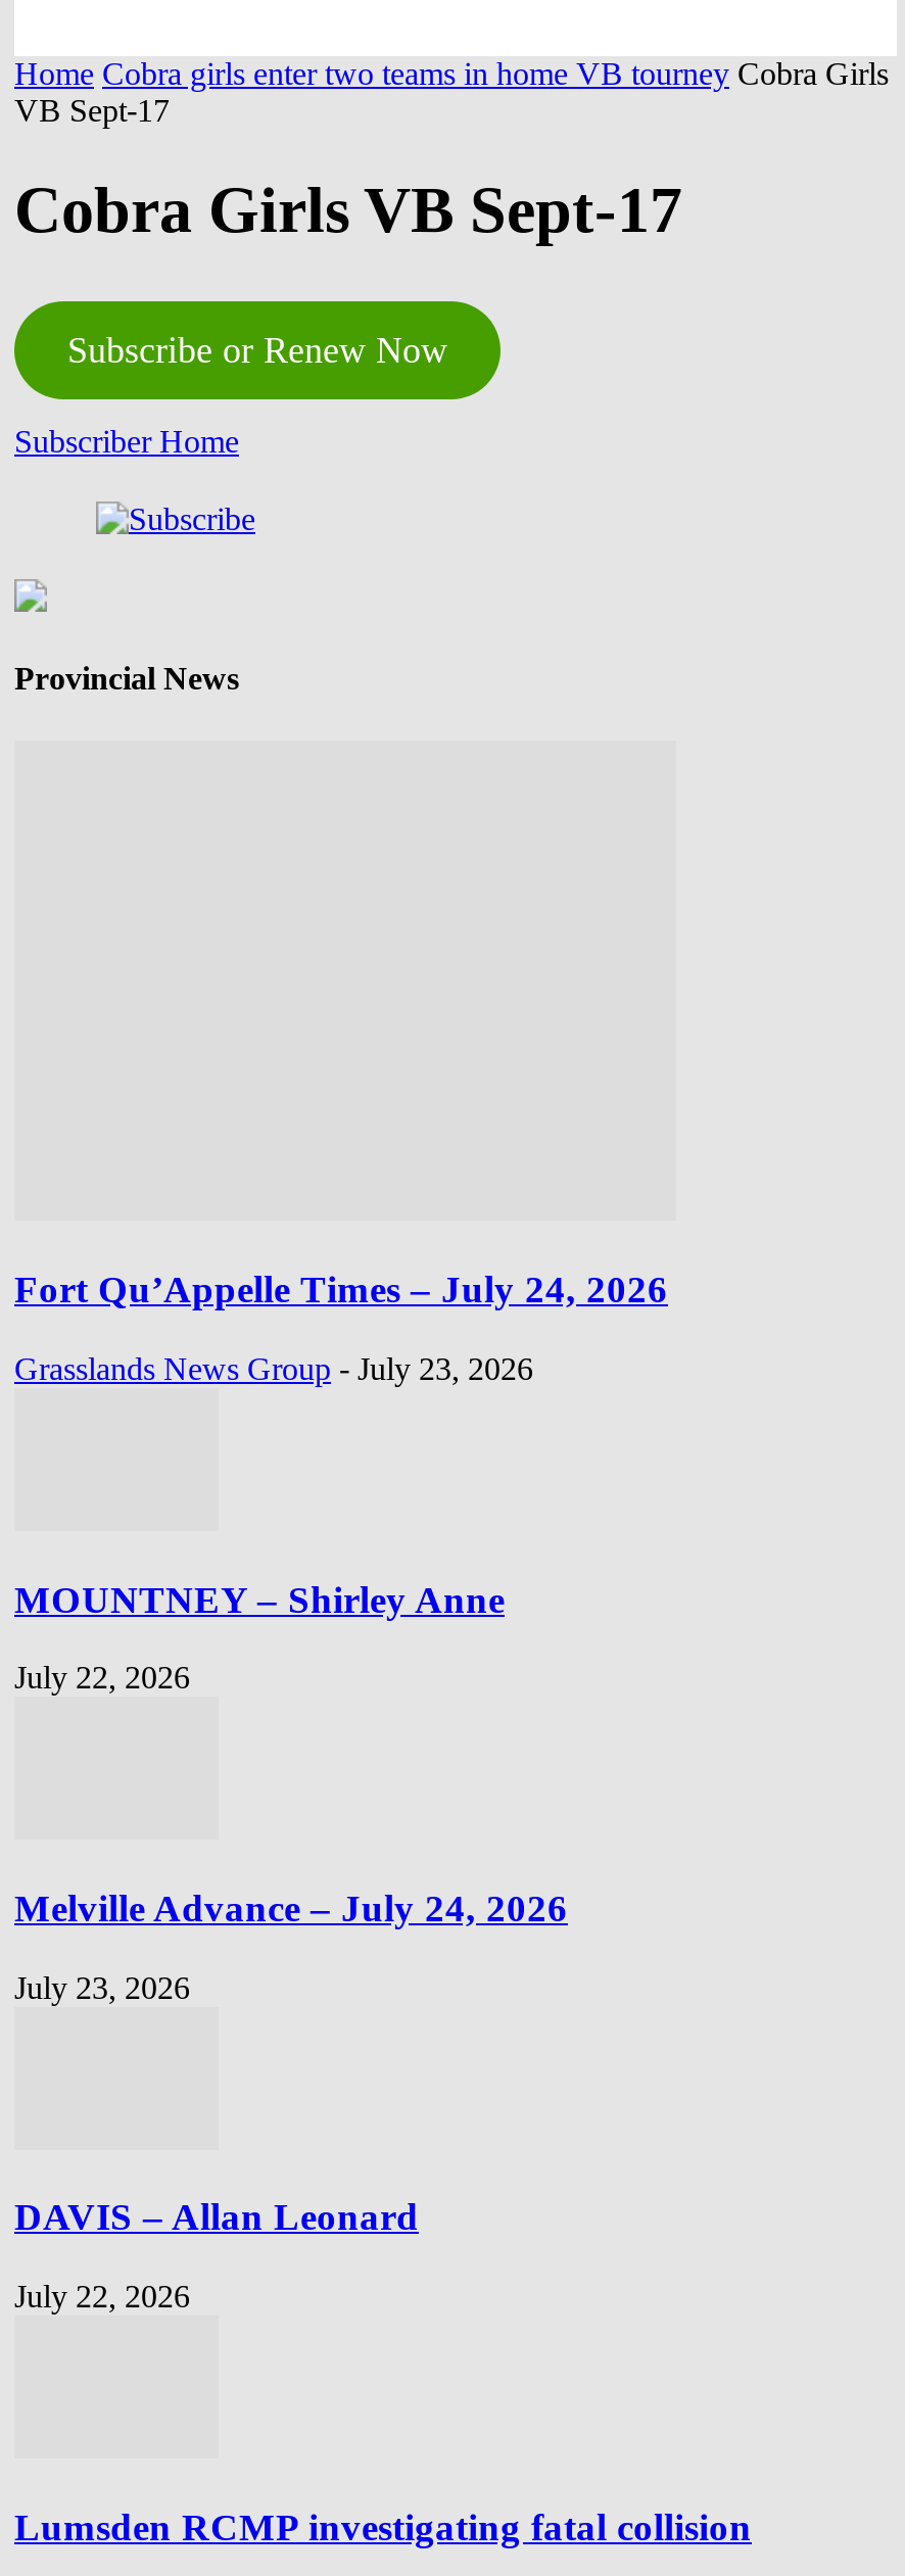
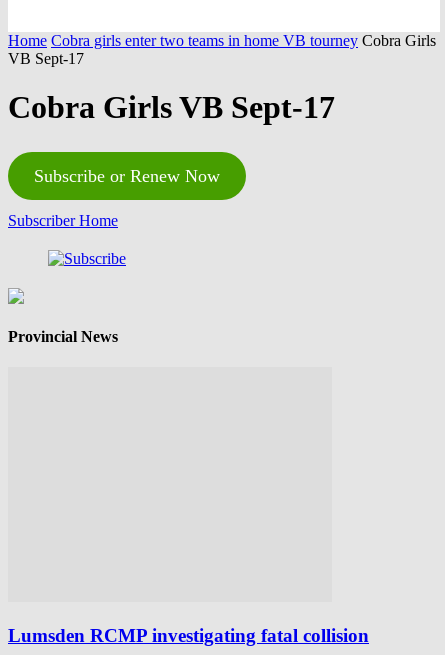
- Fort Qu’Appelle Times – July 24, 2026
- Grasslands News Group - July 23, 2026

- MOUNTNEY – Shirley Anne
- July 22, 2026

- Melville Advance – July 24, 2026
- July 23, 2026

- DAVIS – Allan Leonard
- July 22, 2026
